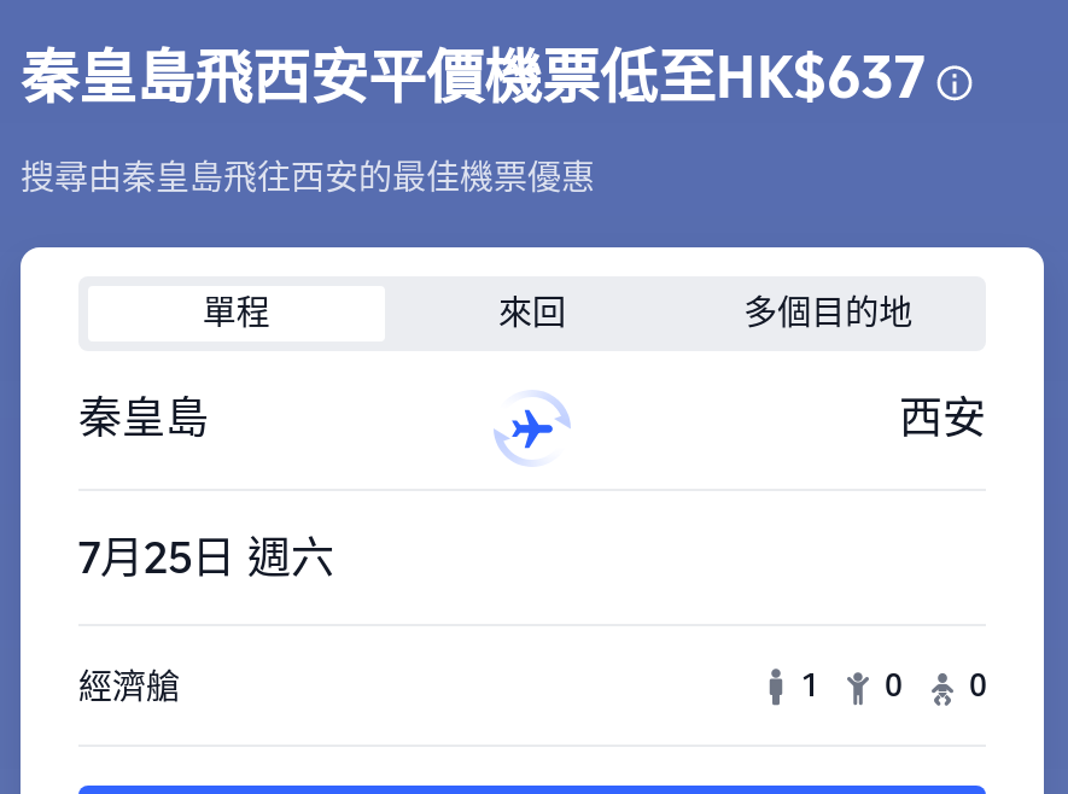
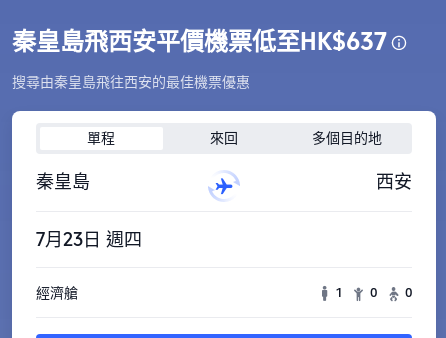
- 7月25日 週六
+ 7月23日 週四
